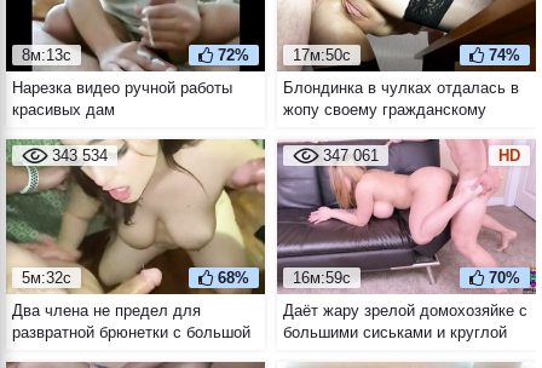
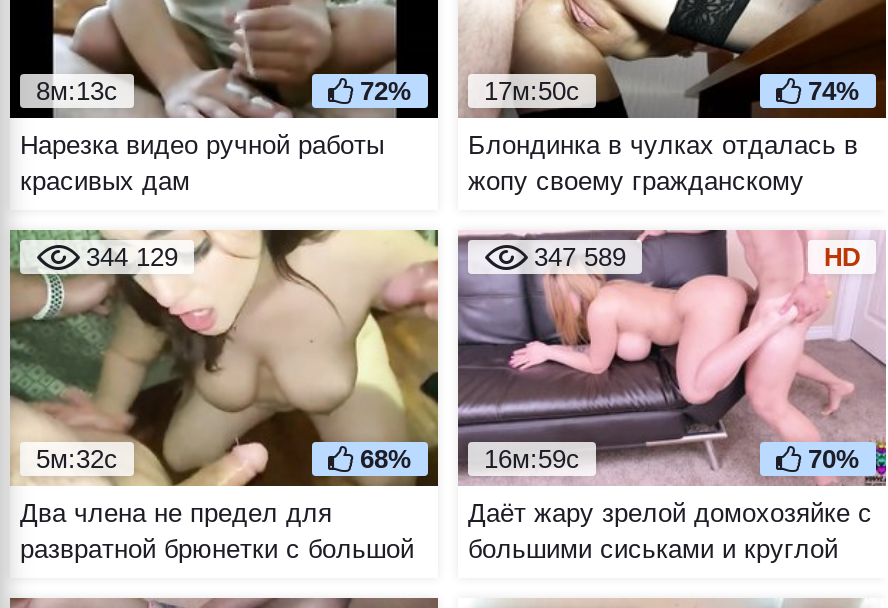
- 343 534
+ 344 129

- 347 061
+ 347 589
